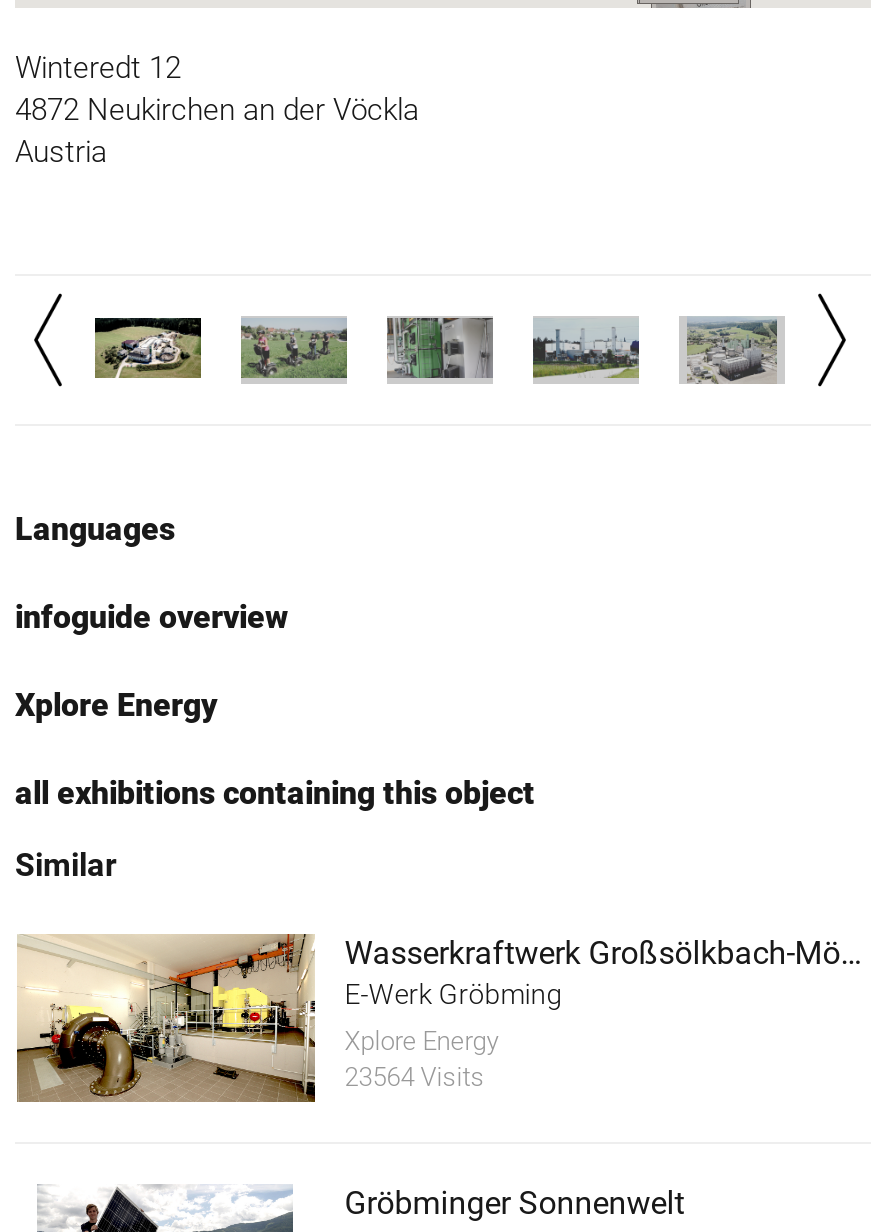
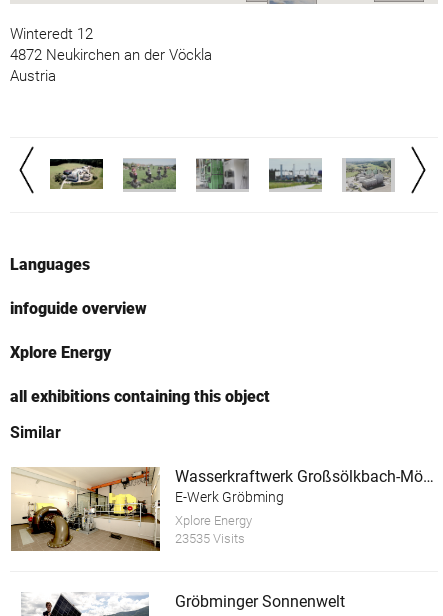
- 23564 Visits
+ 23535 Visits
